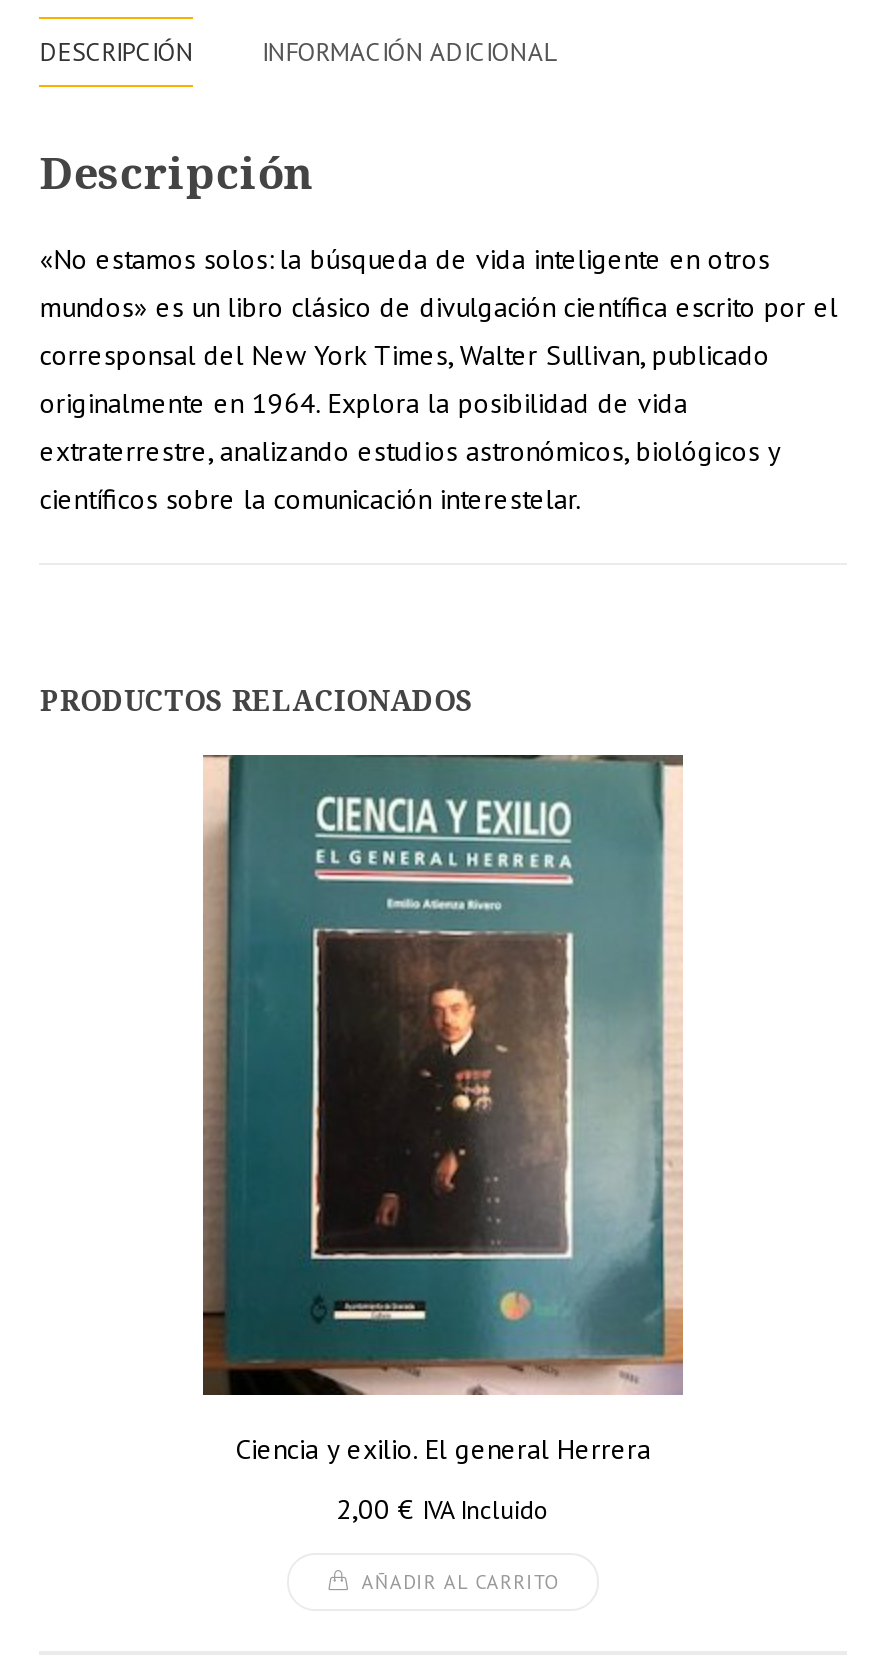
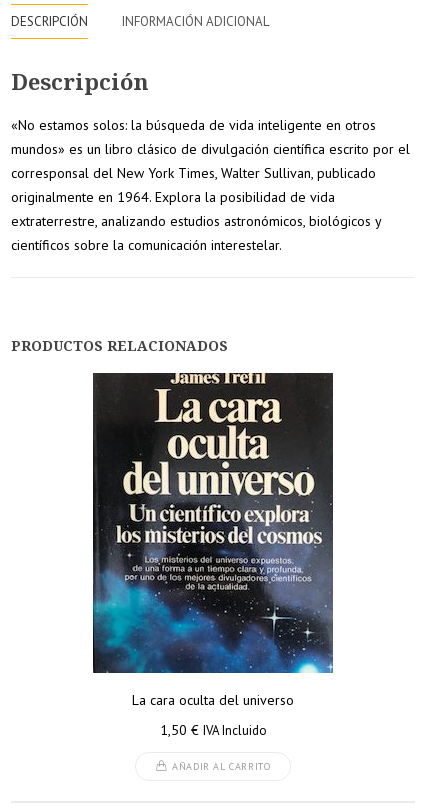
- [image]
- Ciencia y exilio. El general Herrera
+ [image]
+ La cara oculta del universo

- 2,00 € IVA Incluido
+ 1,50 € IVA Incluido
